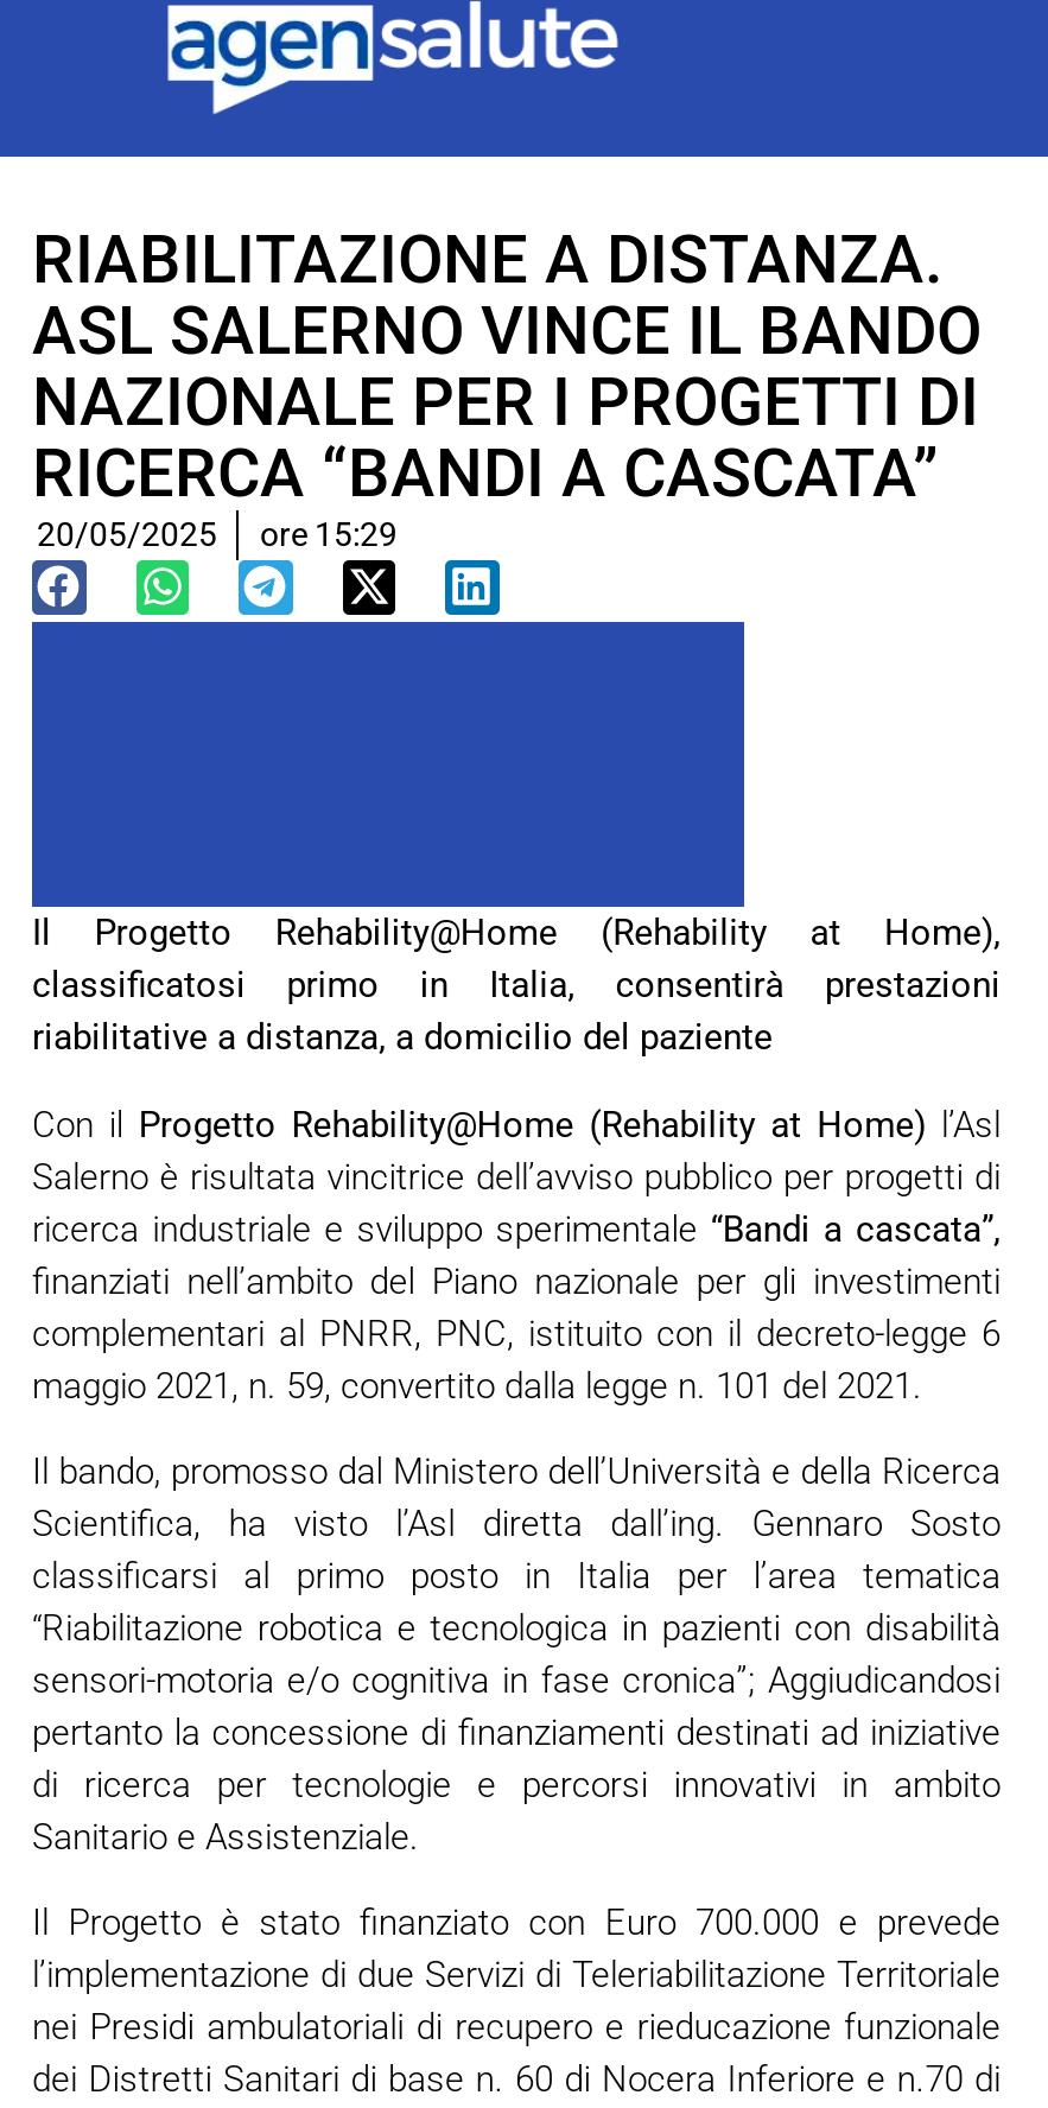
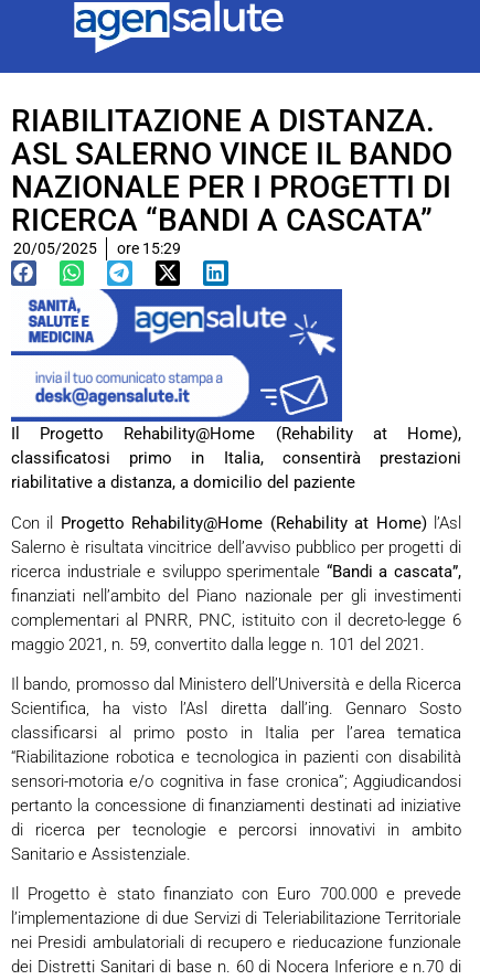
+ [image]
